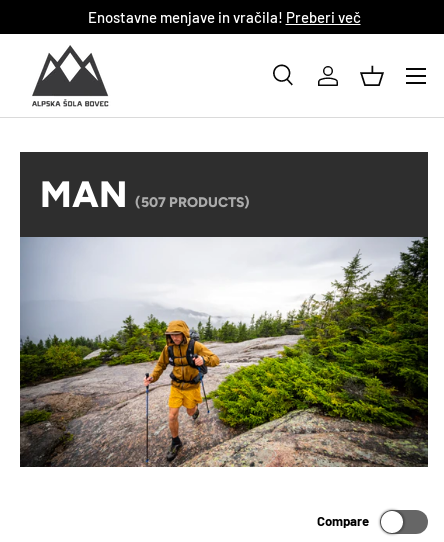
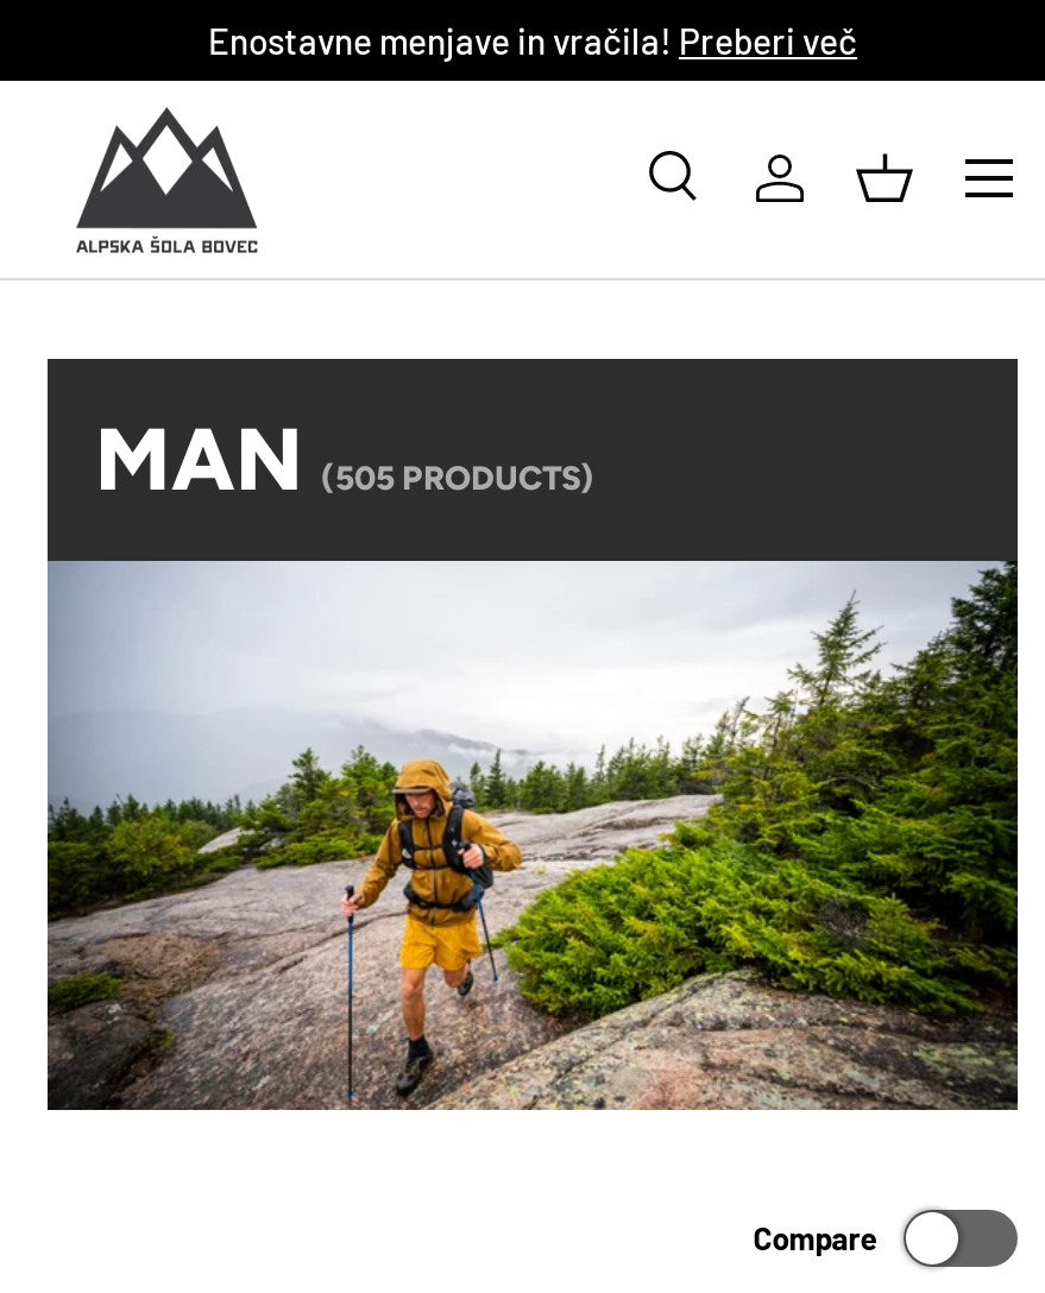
- MAN (507 PRODUCTS)
+ MAN (505 PRODUCTS)
